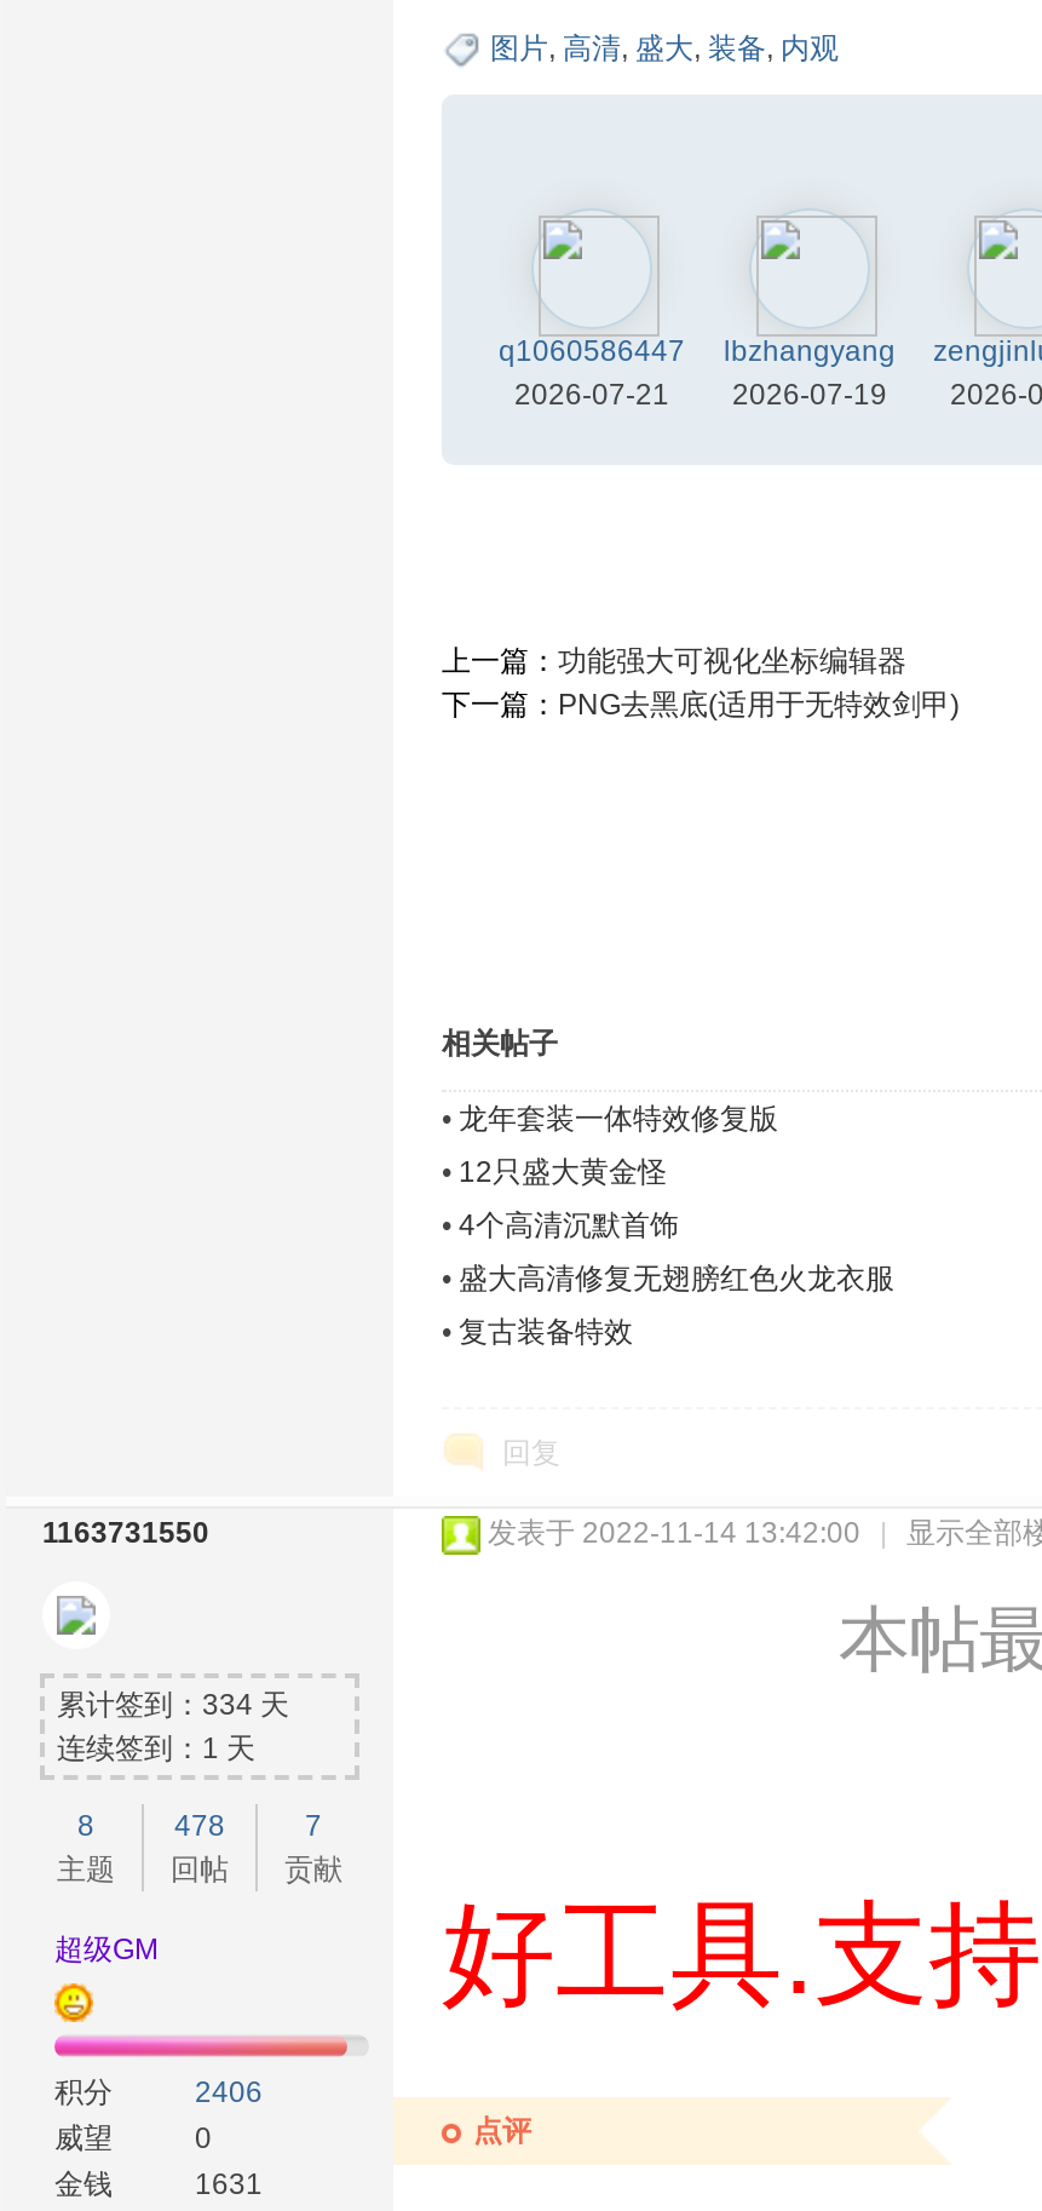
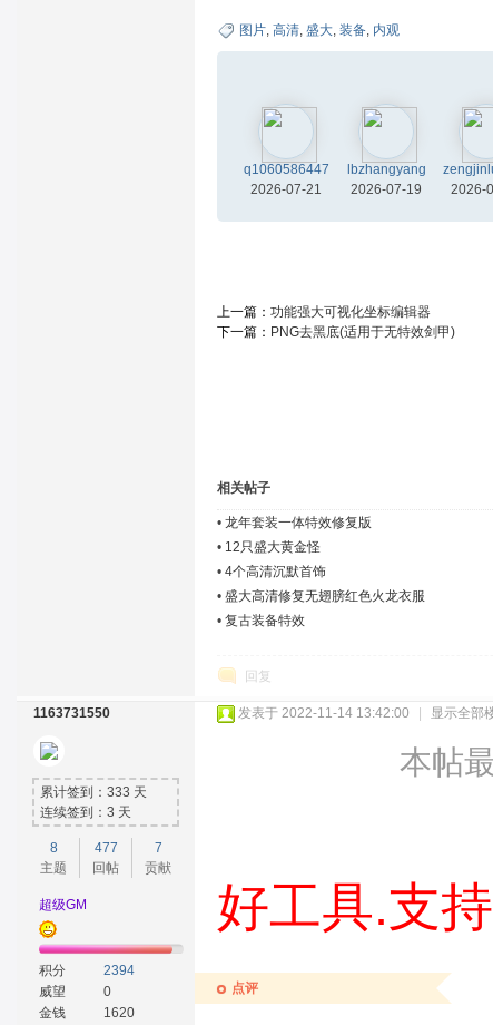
- 累计签到：334 天
+ 累计签到：333 天

- 连续签到：1 天
+ 连续签到：3 天

- 478
+ 477

- 2406
+ 2394

- 1631
+ 1620
